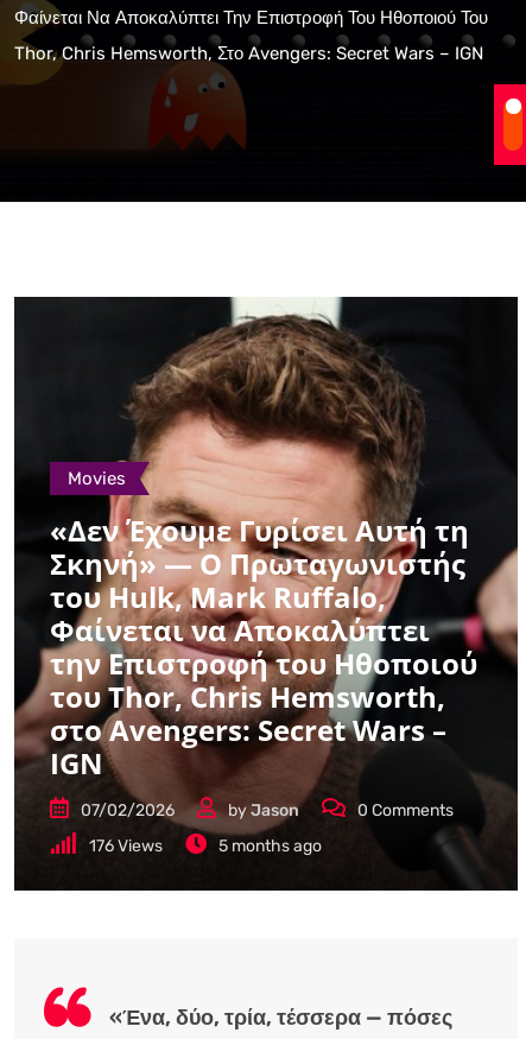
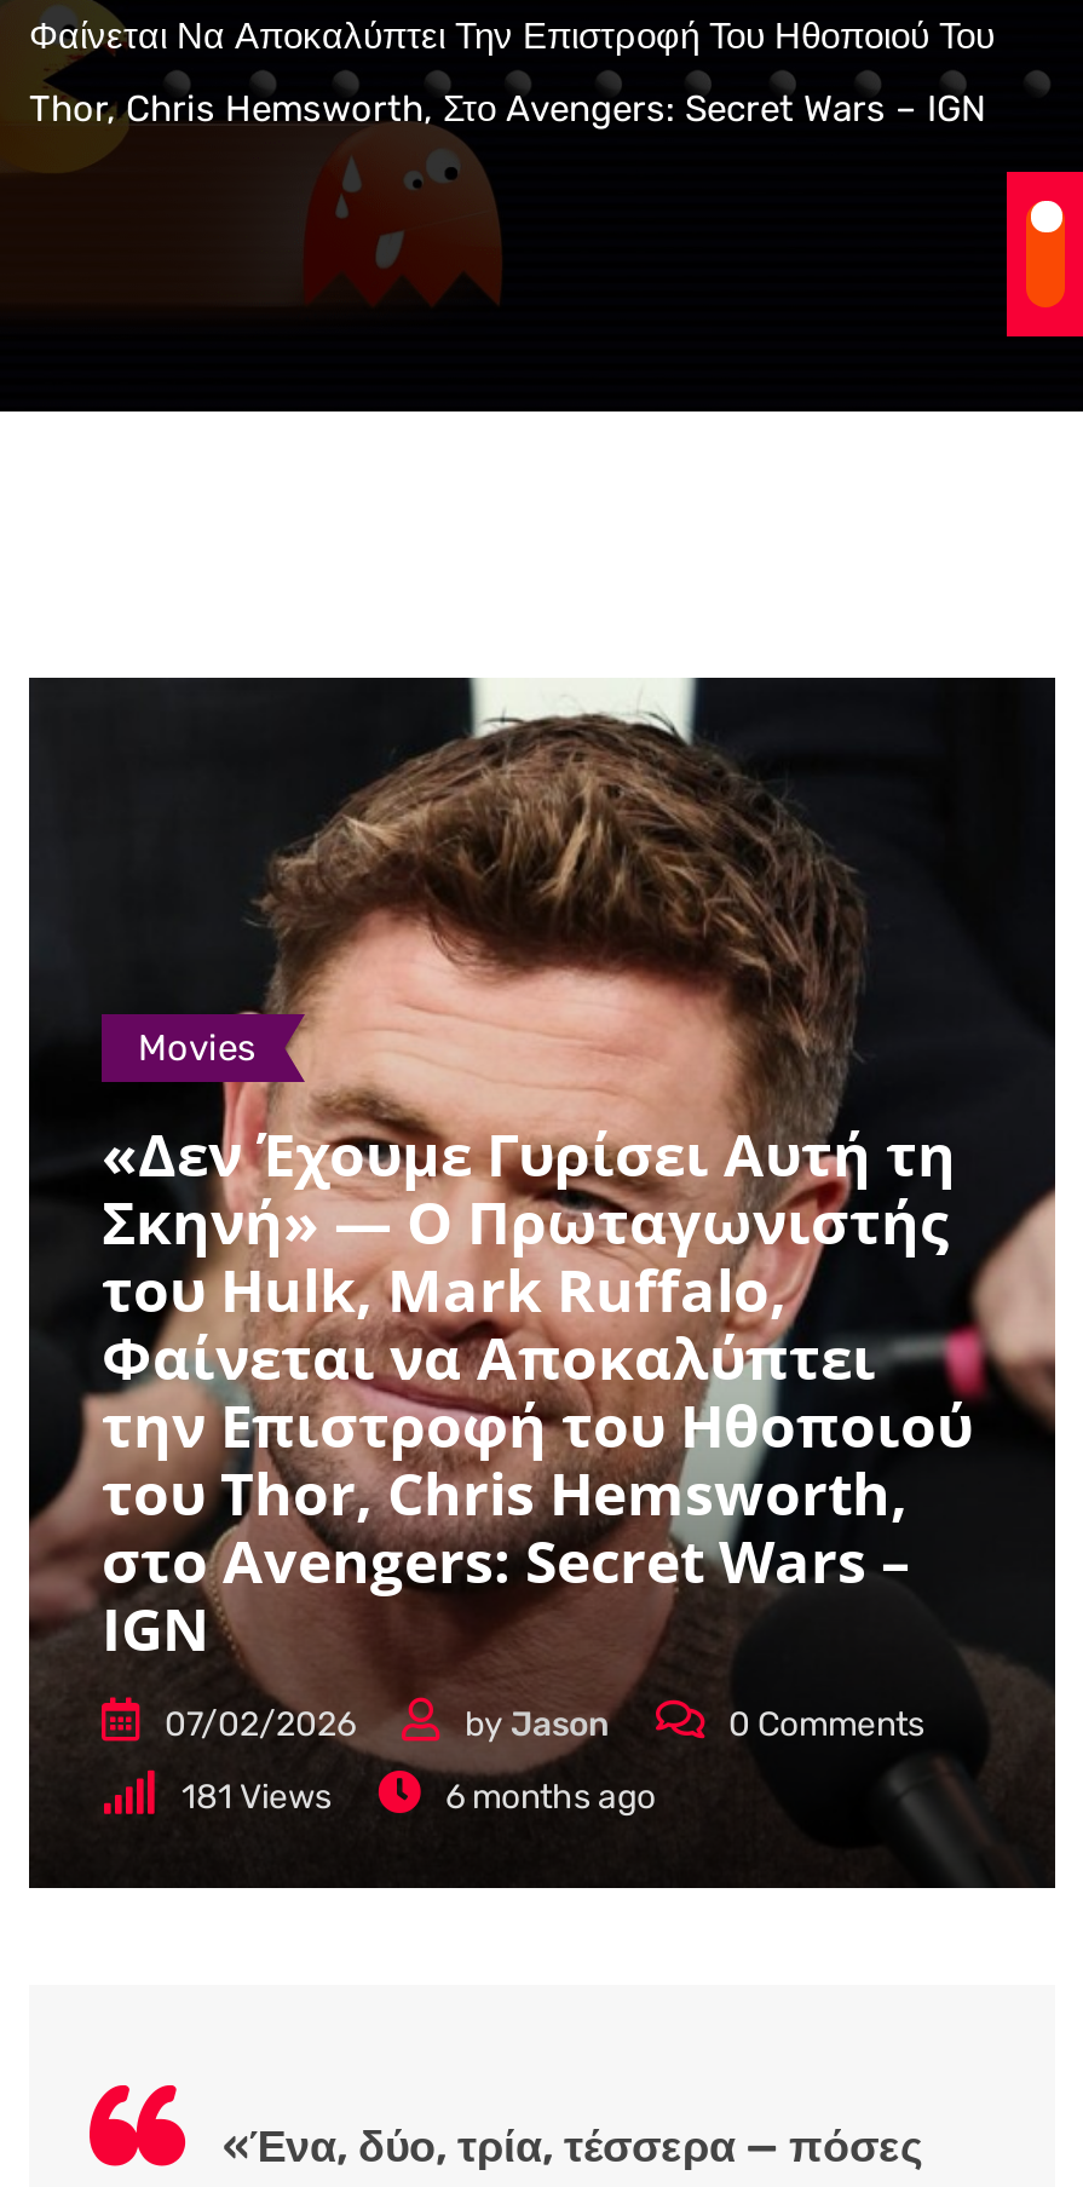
- 176 Views
+ 181 Views

- 5 months ago
+ 6 months ago
